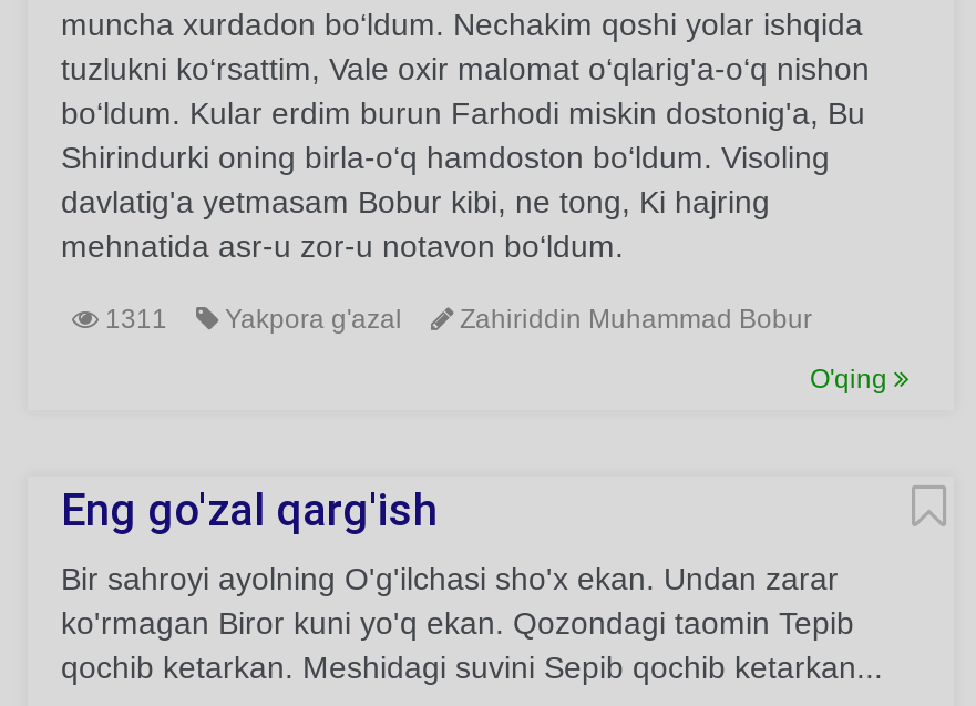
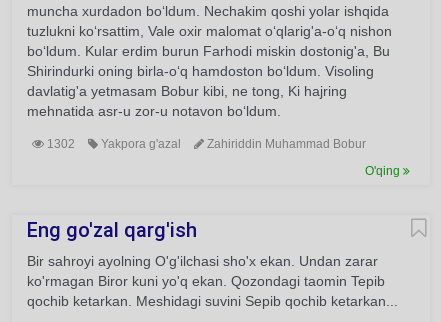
- 1311 Yakpora g'azal Zahiriddin Muhammad Bobur
+ 1302 Yakpora g'azal Zahiriddin Muhammad Bobur
